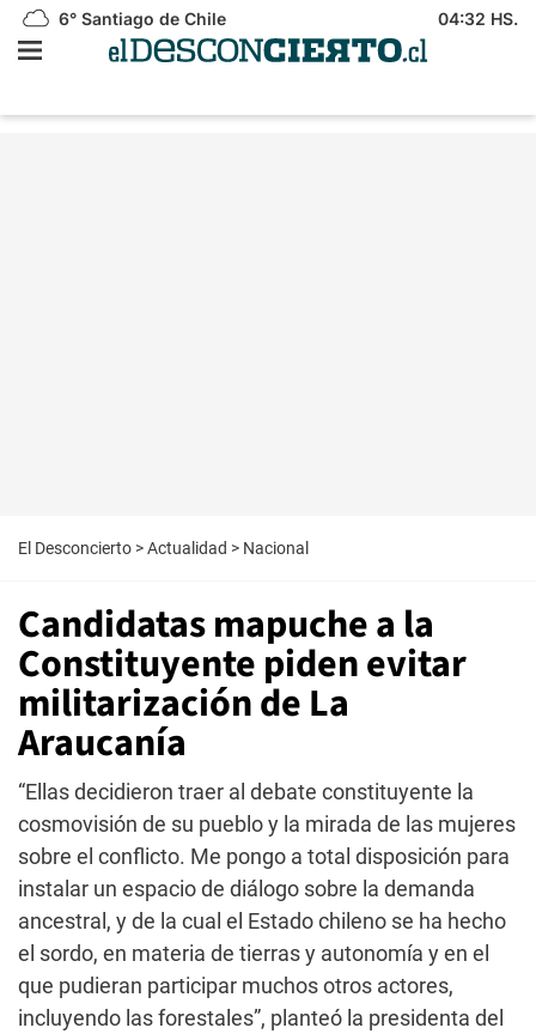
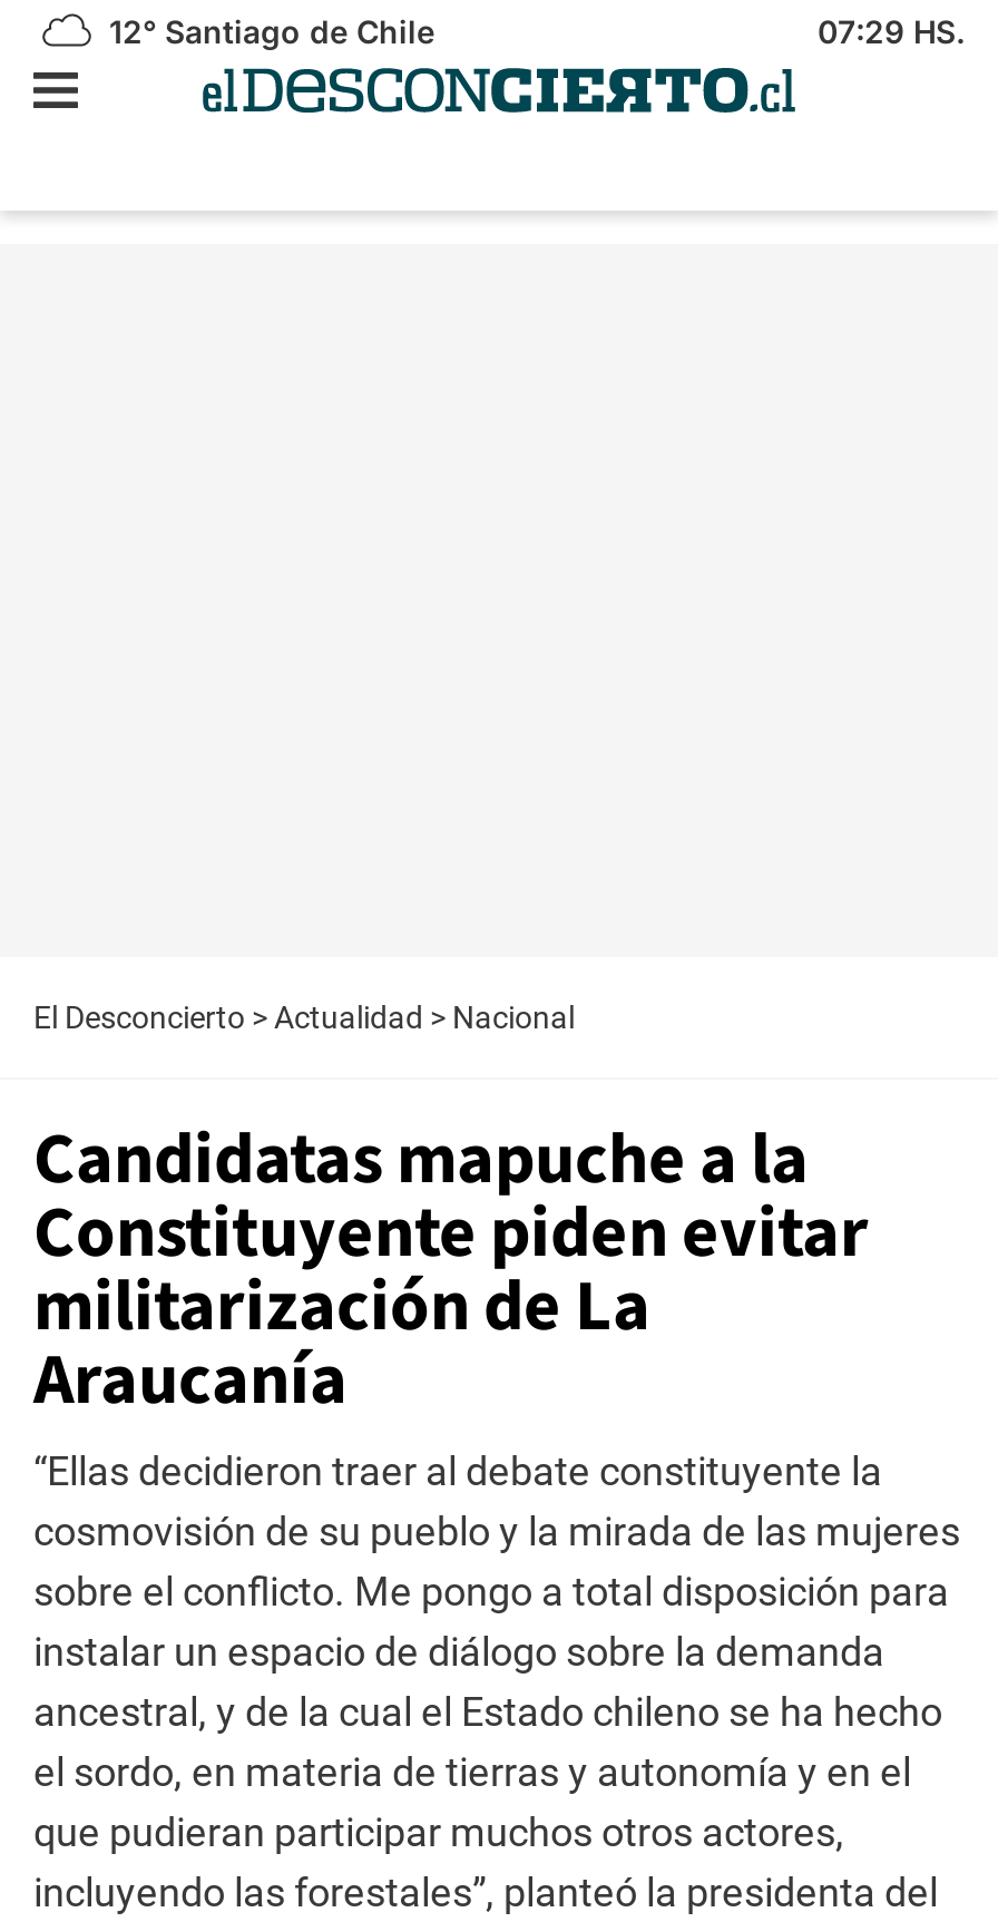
- 6° Santiago de Chile
+ 12° Santiago de Chile

- 04:32 HS.
+ 07:29 HS.
